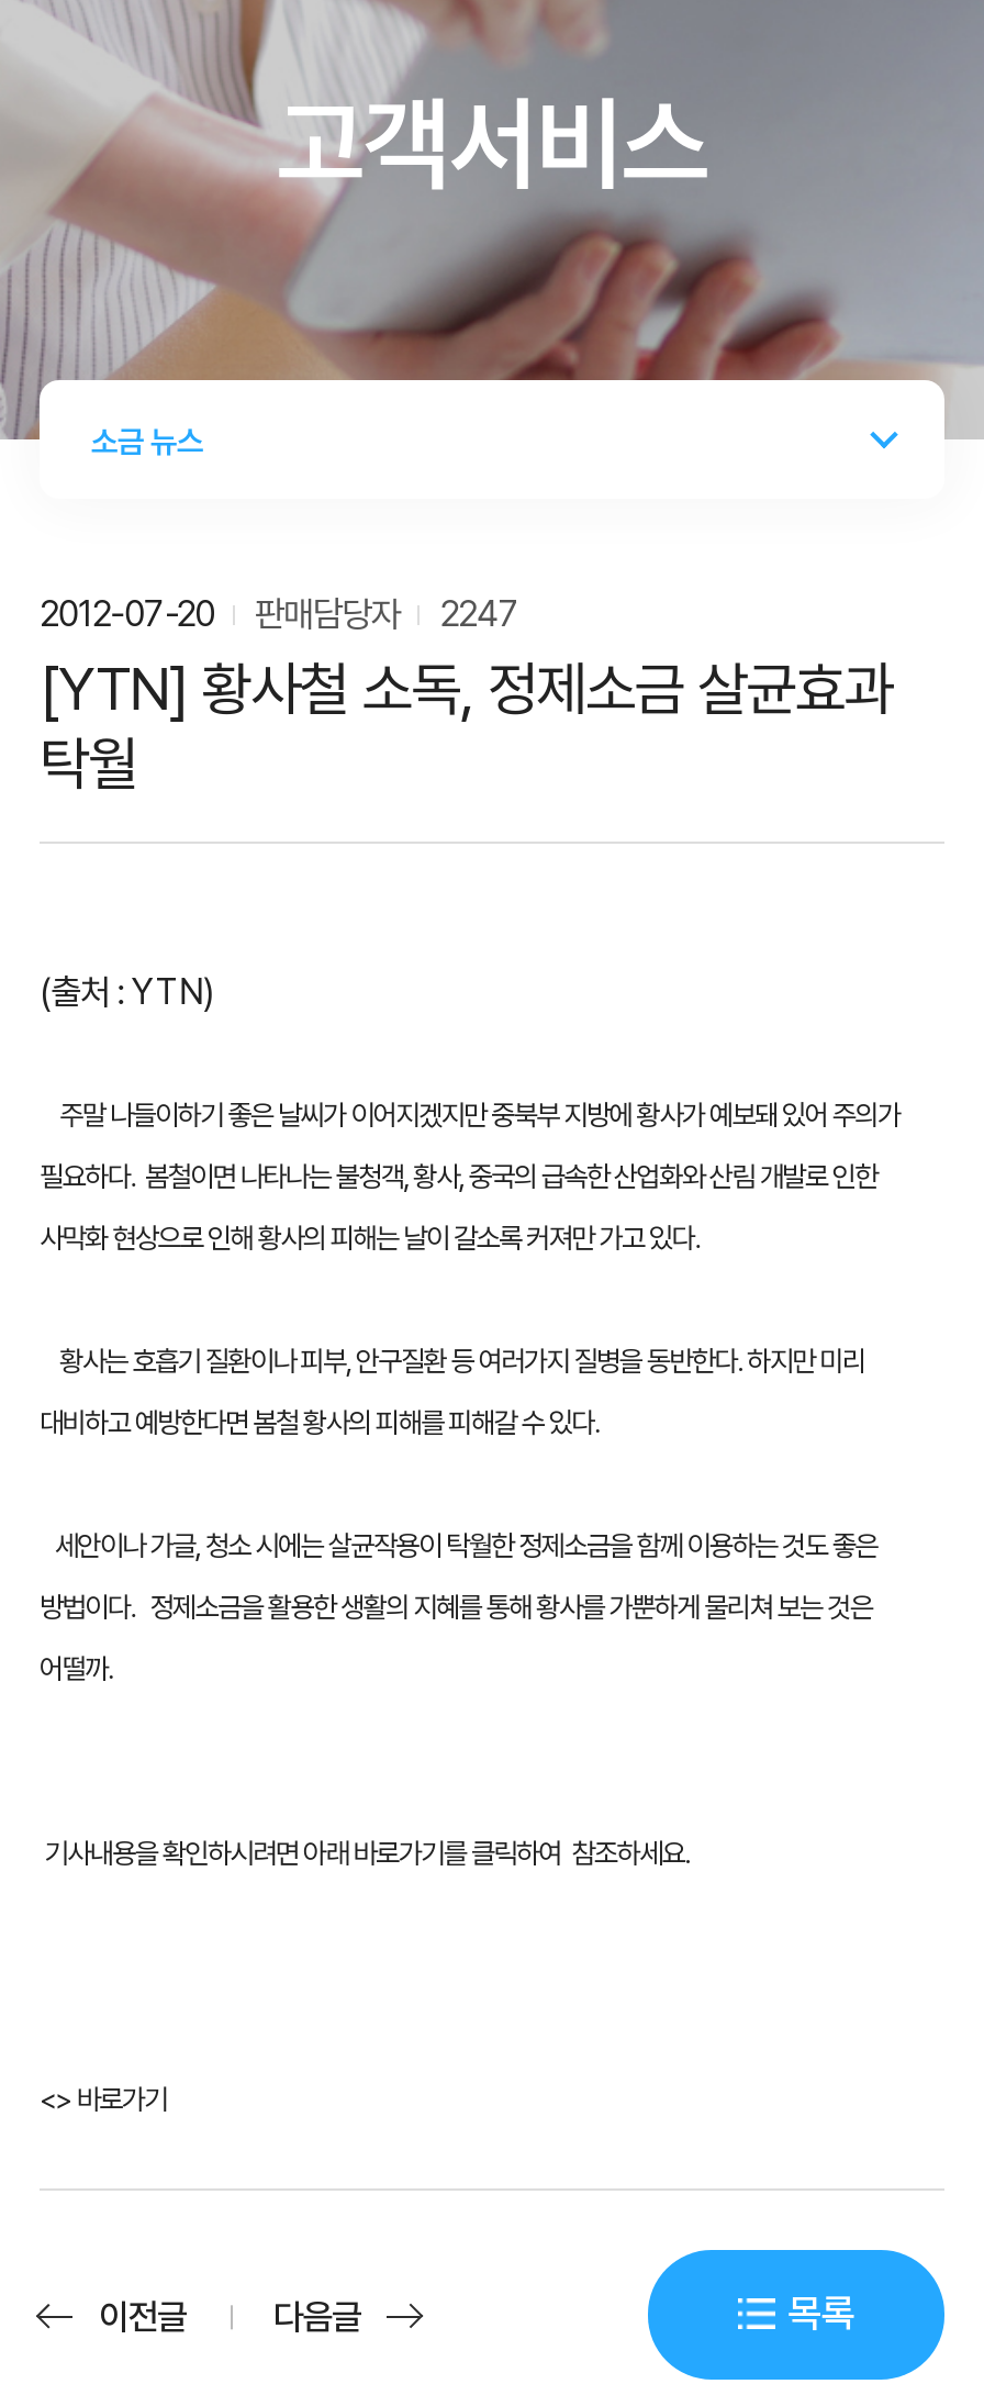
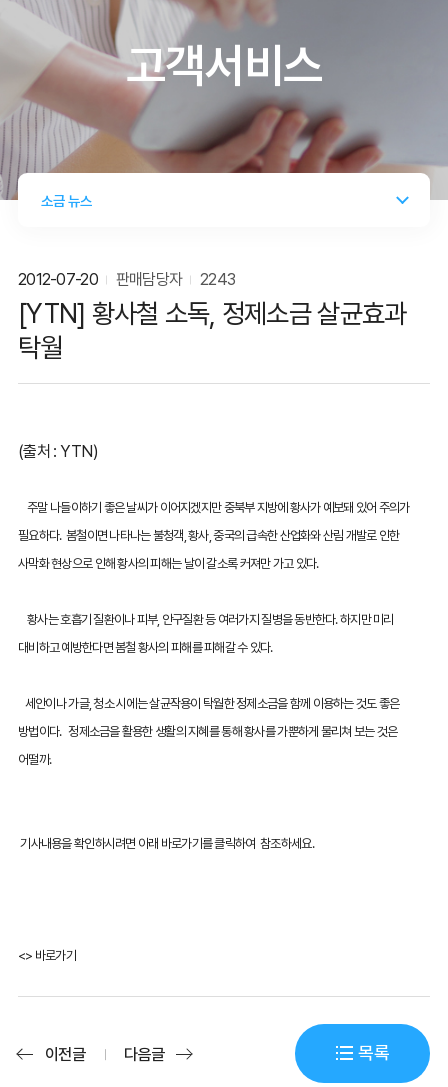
- 2012-07-20 판매담당자 2247
+ 2012-07-20 판매담당자 2243
